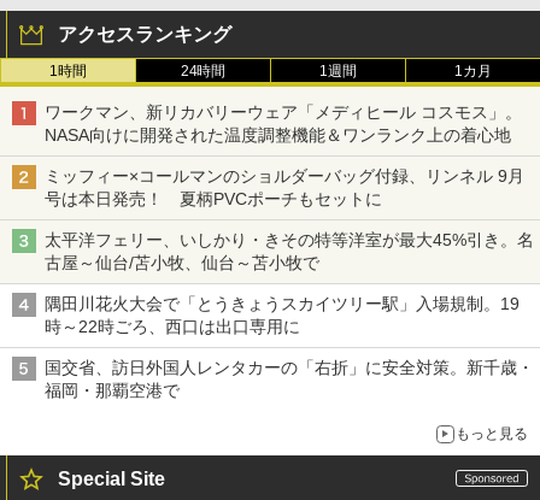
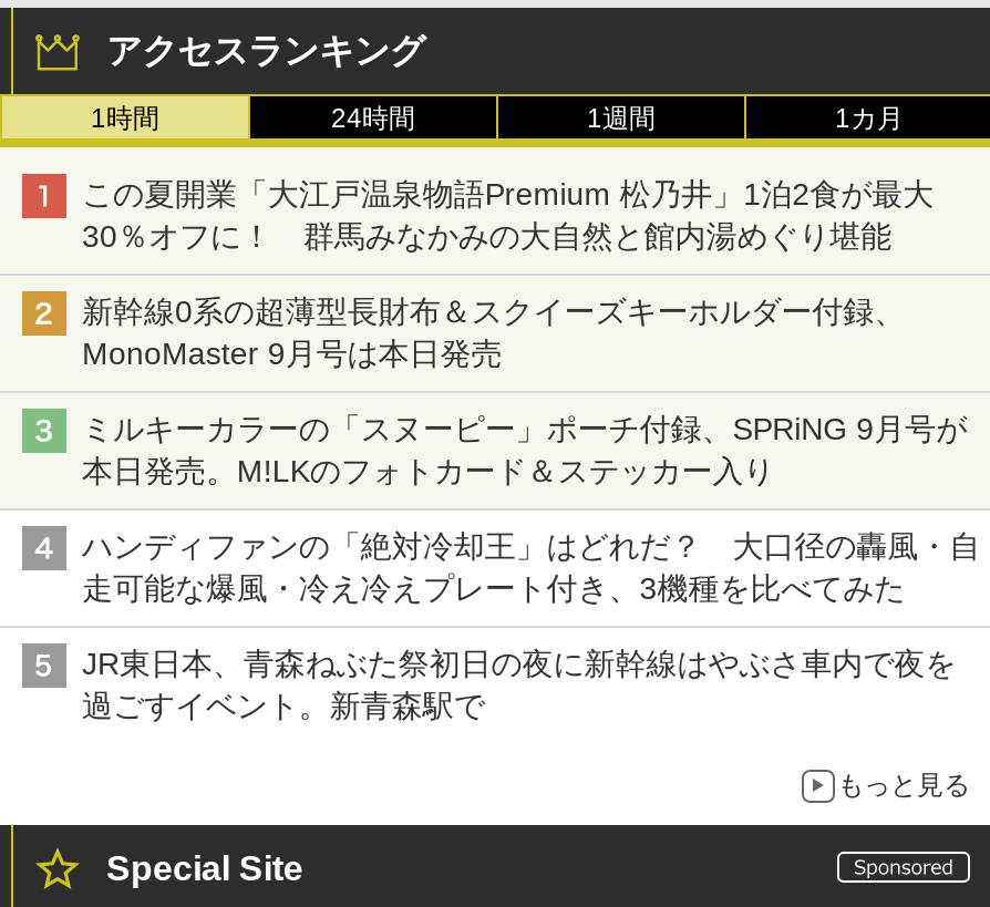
- ワークマン、新リカバリーウェア「メディヒール コスモス」。
- NASA向けに開発された温度調整機能＆ワンランク上の着心地
+ この夏開業「大江戸温泉物語Premium 松乃井」1泊2食が最大
+ 30％オフに！ 群馬みなかみの大自然と館内湯めぐり堪能

- ミッフィー×コールマンのショルダーバッグ付録、リンネル 9月
- 号は本日発売！ 夏柄PVCポーチもセットに
+ 新幹線0系の超薄型長財布＆スクイーズキーホルダー付録、
+ MonoMaster 9月号は本日発売

- 太平洋フェリー、いしかり・きその特等洋室が最大45%引き。名
- 古屋～仙台/苫小牧、仙台～苫小牧で
+ ミルキーカラーの「スヌーピー」ポーチ付録、SPRiNG 9月号が
+ 本日発売。M!LKのフォトカード＆ステッカー入り

- 隅田川花火大会で「とうきょうスカイツリー駅」入場規制。19
- 時～22時ごろ、西口は出口専用に
+ ハンディファンの「絶対冷却王」はどれだ？ 大口径の轟風・自
+ 走可能な爆風・冷え冷えプレート付き、3機種を比べてみた

- 国交省、訪日外国人レンタカーの「右折」に安全対策。新千歳・
- 福岡・那覇空港で
+ JR東日本、青森ねぶた祭初日の夜に新幹線はやぶさ車内で夜を
+ 過ごすイベント。新青森駅で
